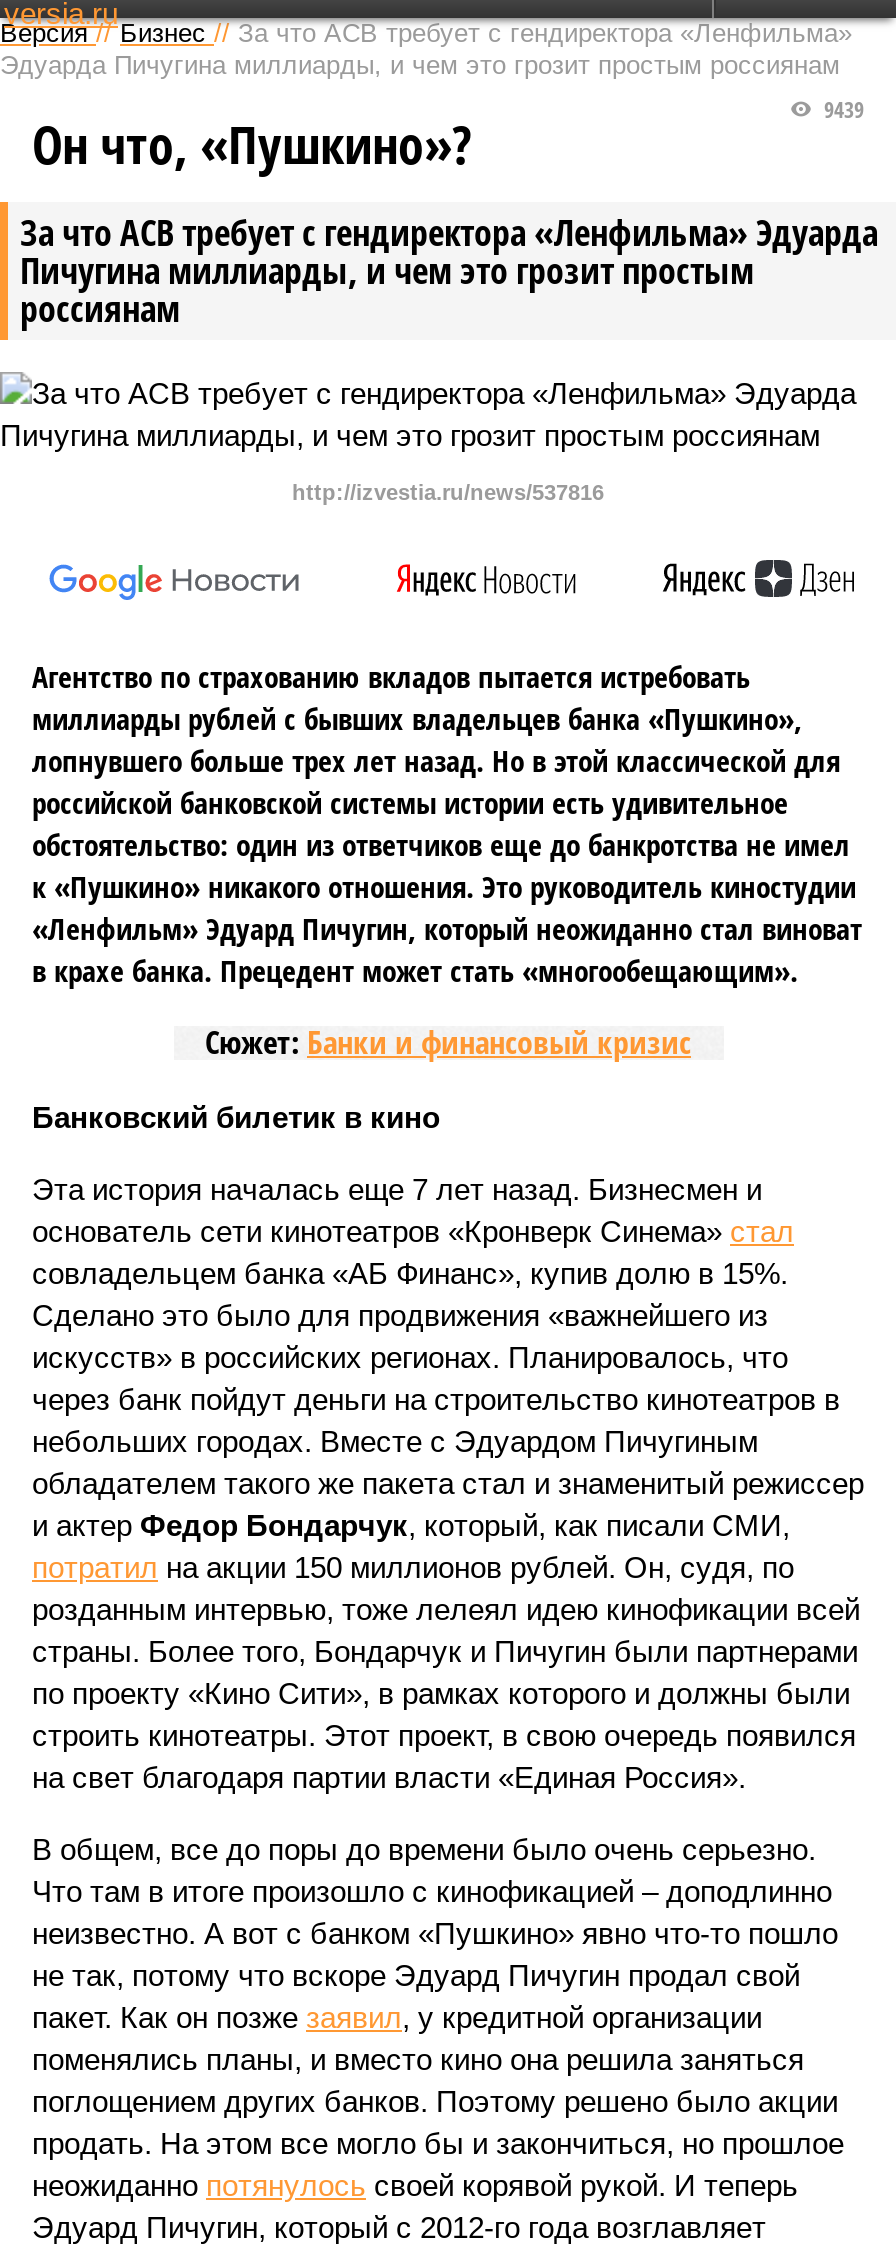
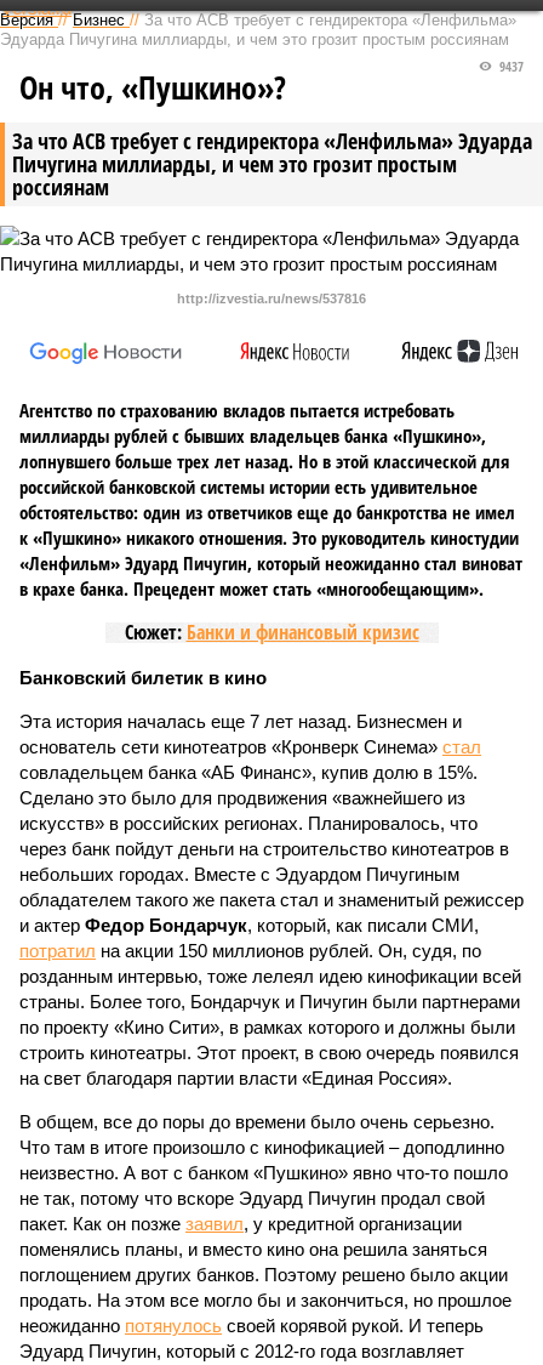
- 9439
+ 9437
